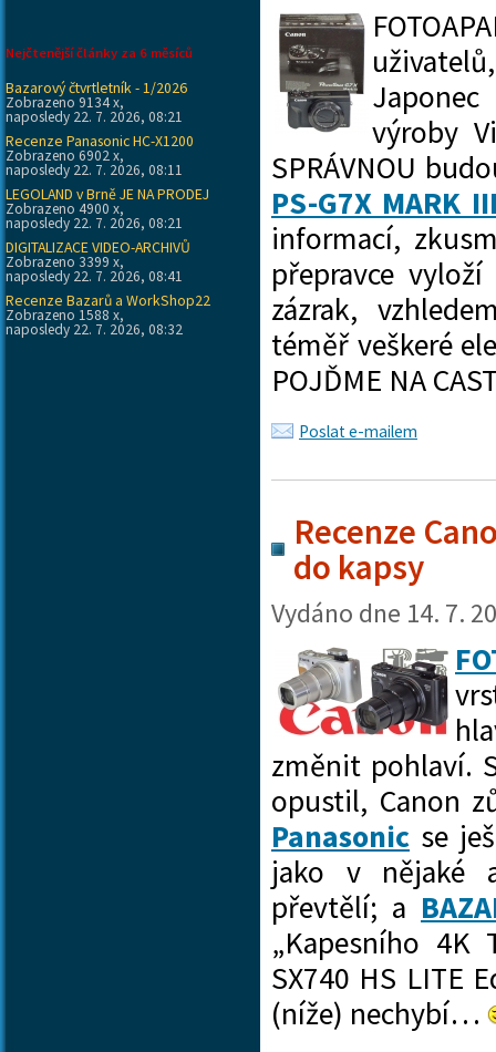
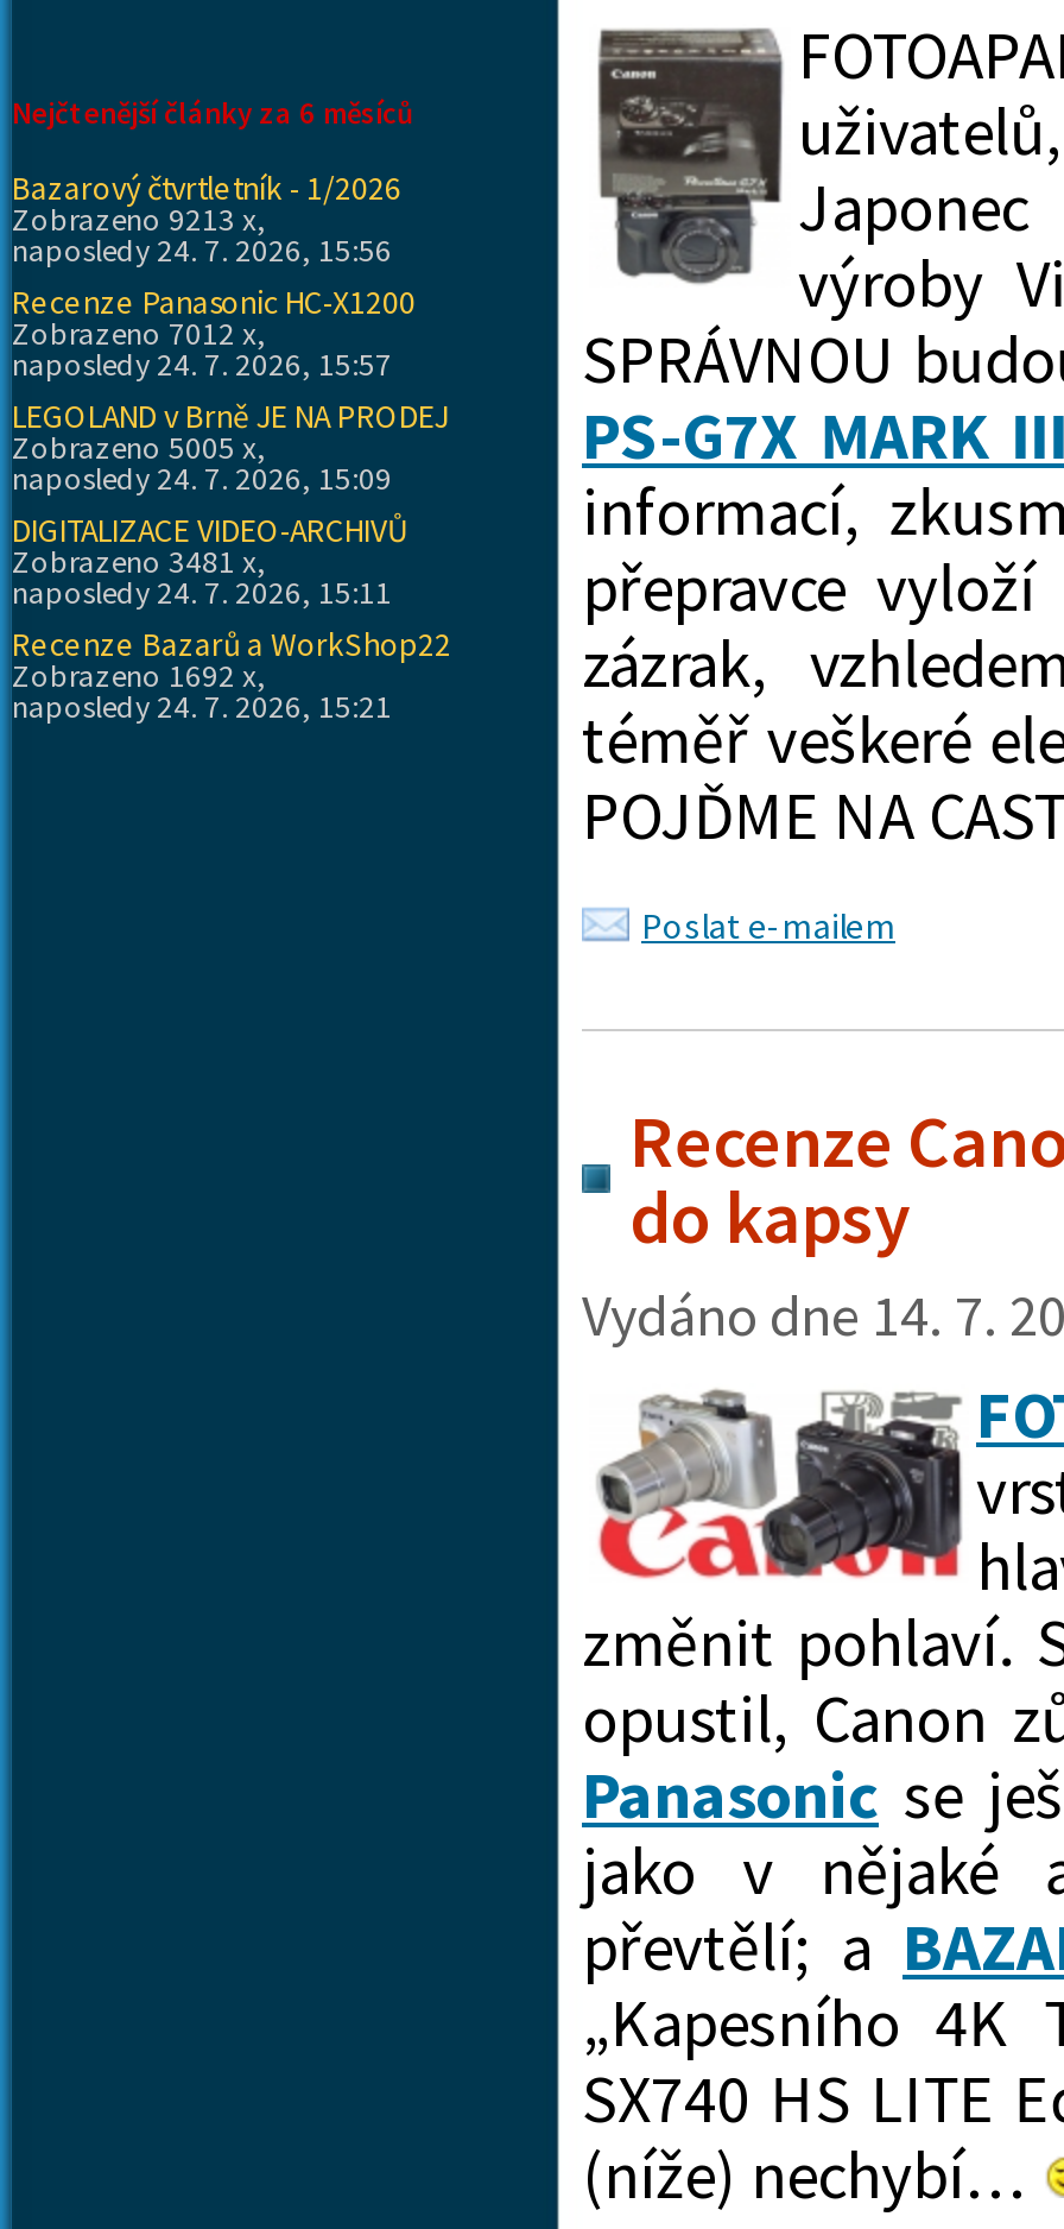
- Zobrazeno 9134 x,
+ Zobrazeno 9213 x,

- naposledy 22. 7. 2026, 08:21
+ naposledy 24. 7. 2026, 15:56

- Zobrazeno 6902 x,
+ Zobrazeno 7012 x,

- naposledy 22. 7. 2026, 08:11
+ naposledy 24. 7. 2026, 15:57

- Zobrazeno 4900 x,
+ Zobrazeno 5005 x,

- naposledy 22. 7. 2026, 08:21
+ naposledy 24. 7. 2026, 15:09

- Zobrazeno 3399 x,
+ Zobrazeno 3481 x,

- naposledy 22. 7. 2026, 08:41
+ naposledy 24. 7. 2026, 15:11

- Zobrazeno 1588 x,
+ Zobrazeno 1692 x,

- naposledy 22. 7. 2026, 08:32
+ naposledy 24. 7. 2026, 15:21
